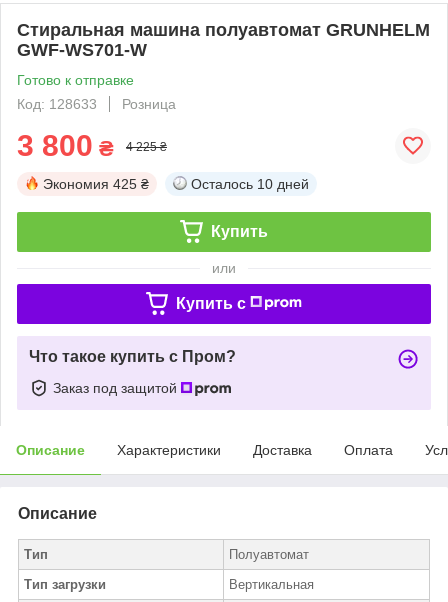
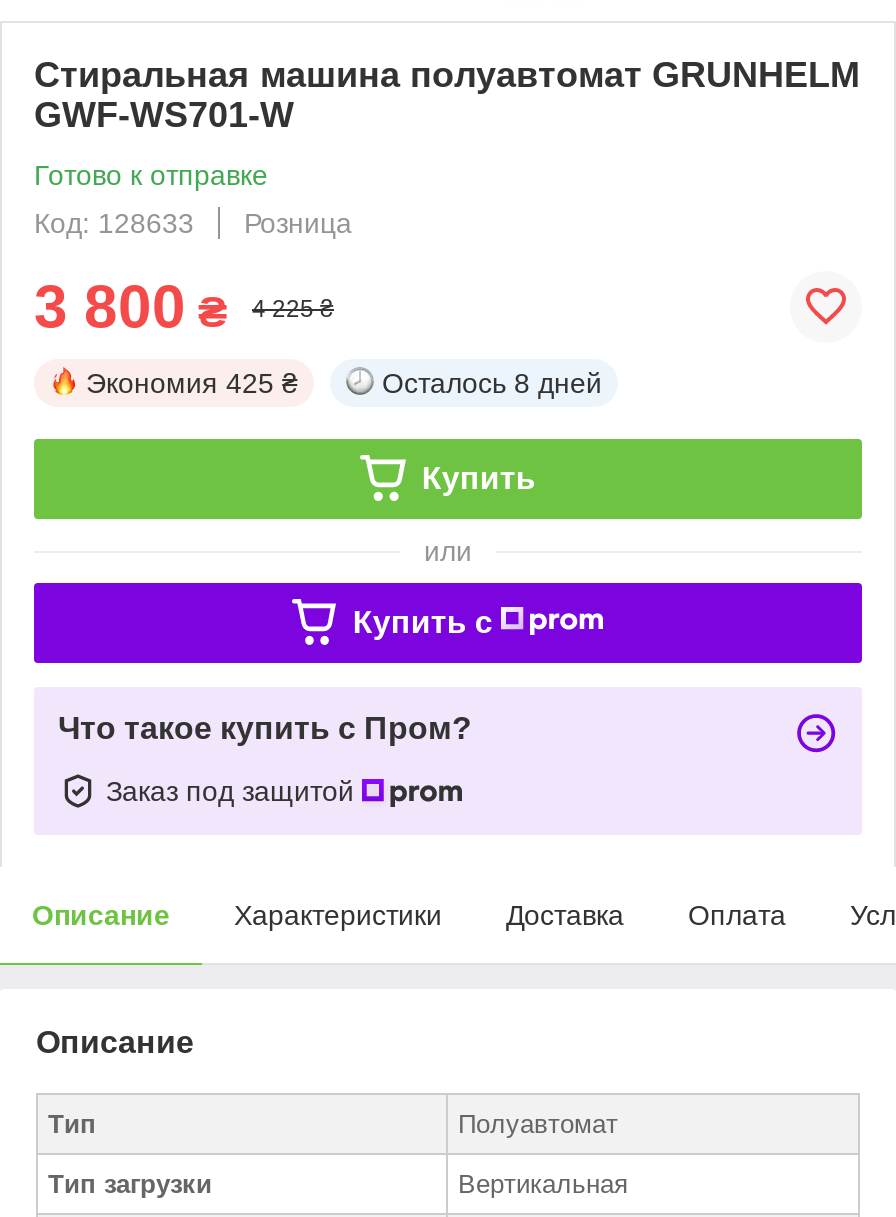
- Осталось 10 дней
+ Осталось 8 дней
